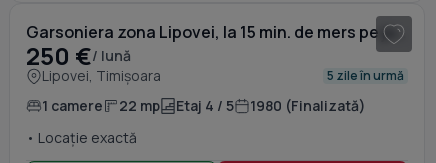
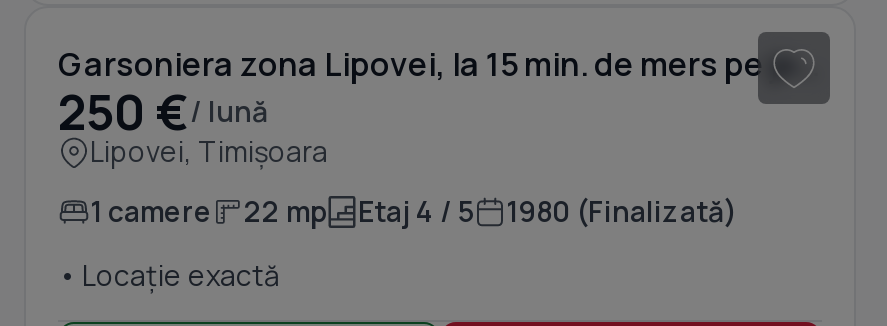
- 5 zile în urmă
